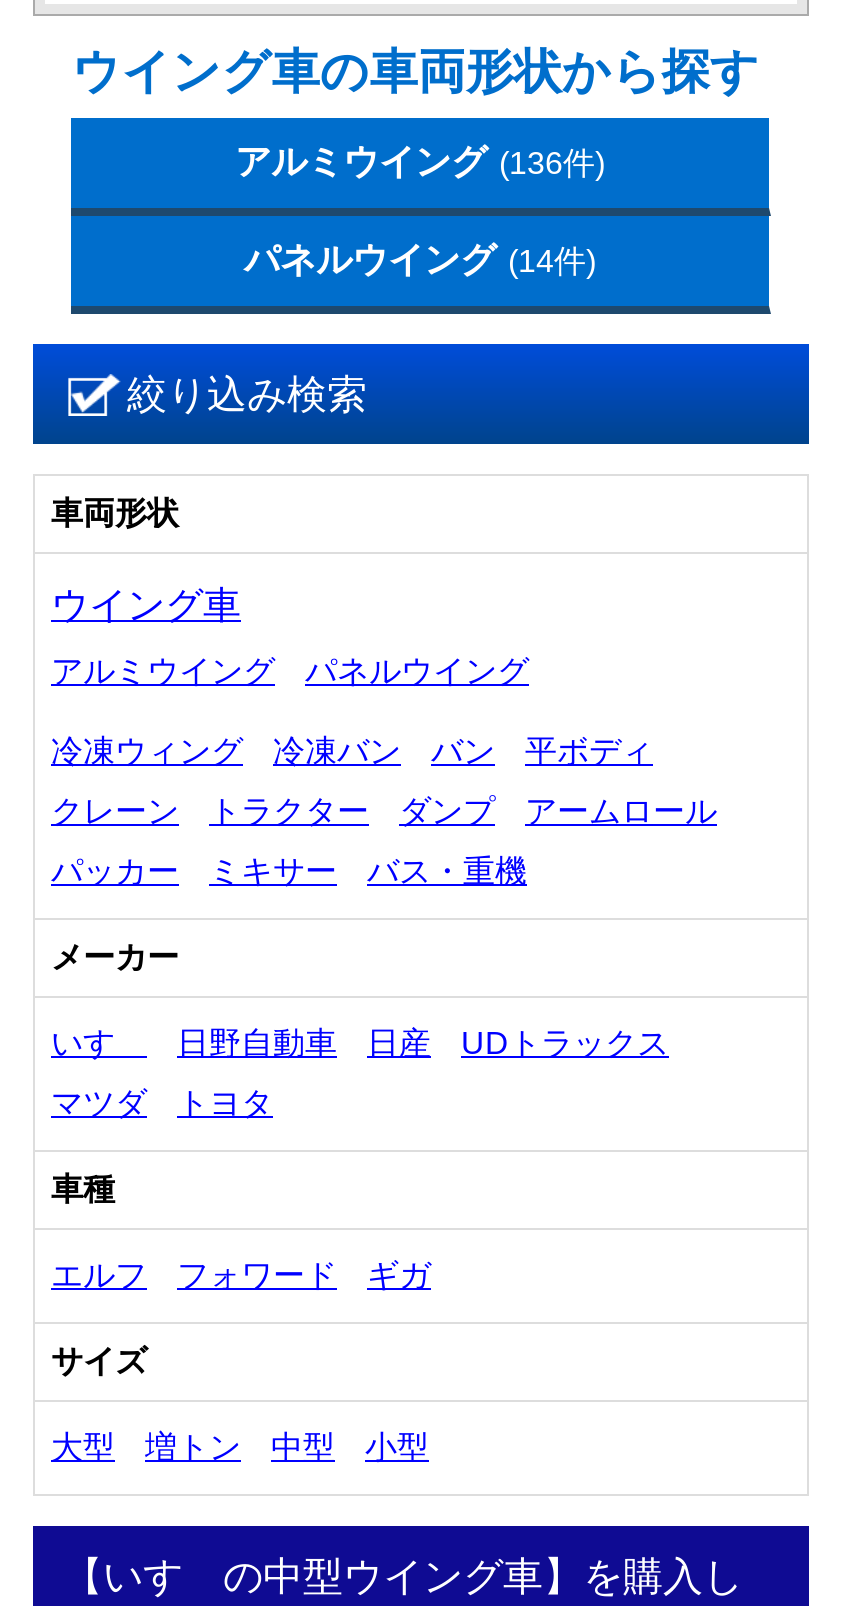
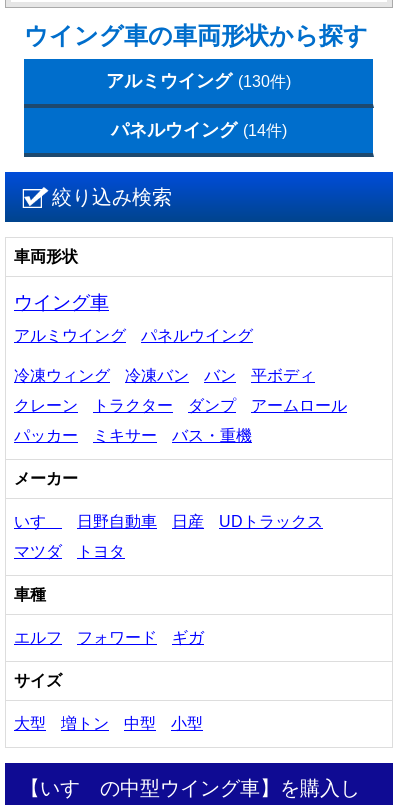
- アルミウイング (136件)
+ アルミウイング (130件)
